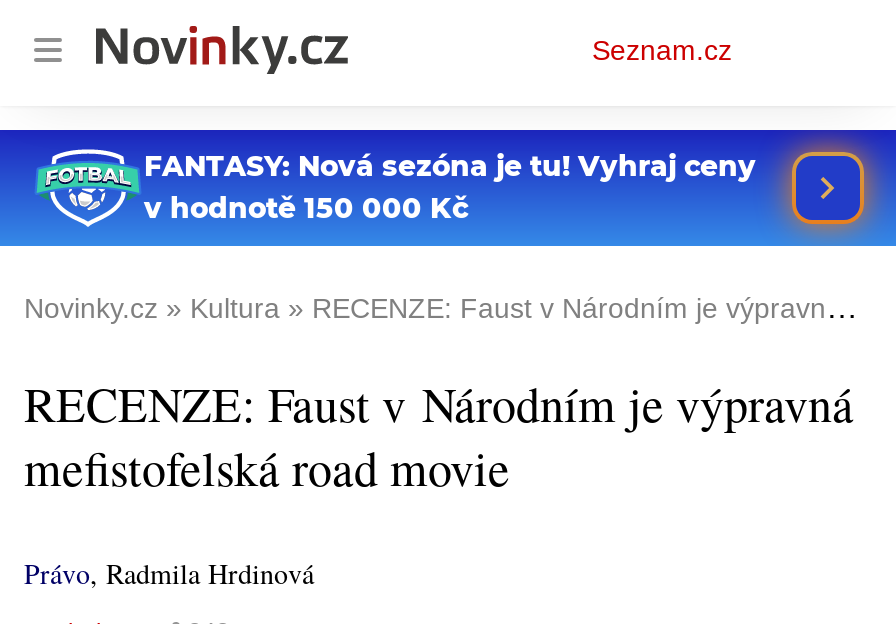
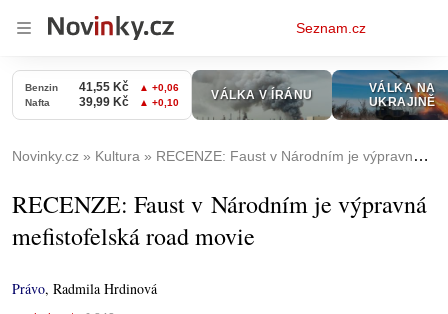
- [image]
+ [image]
